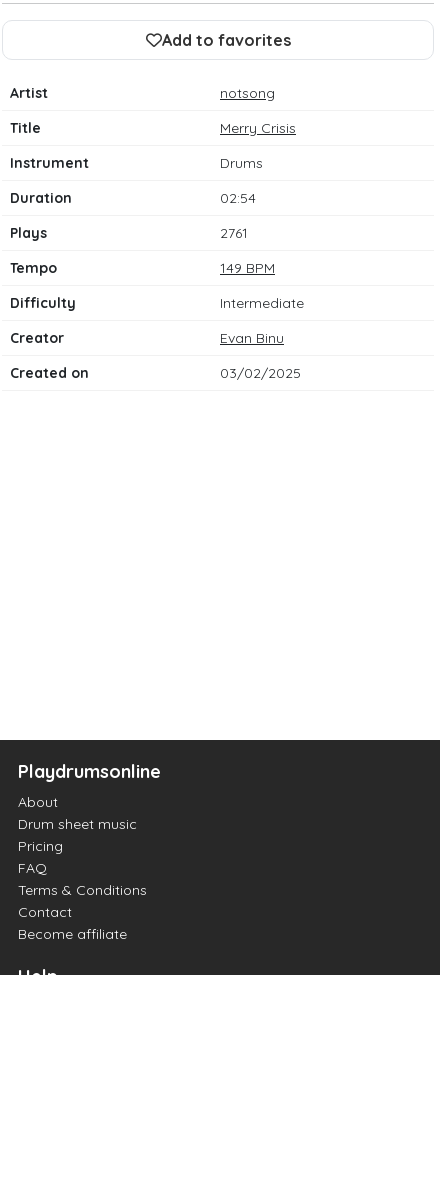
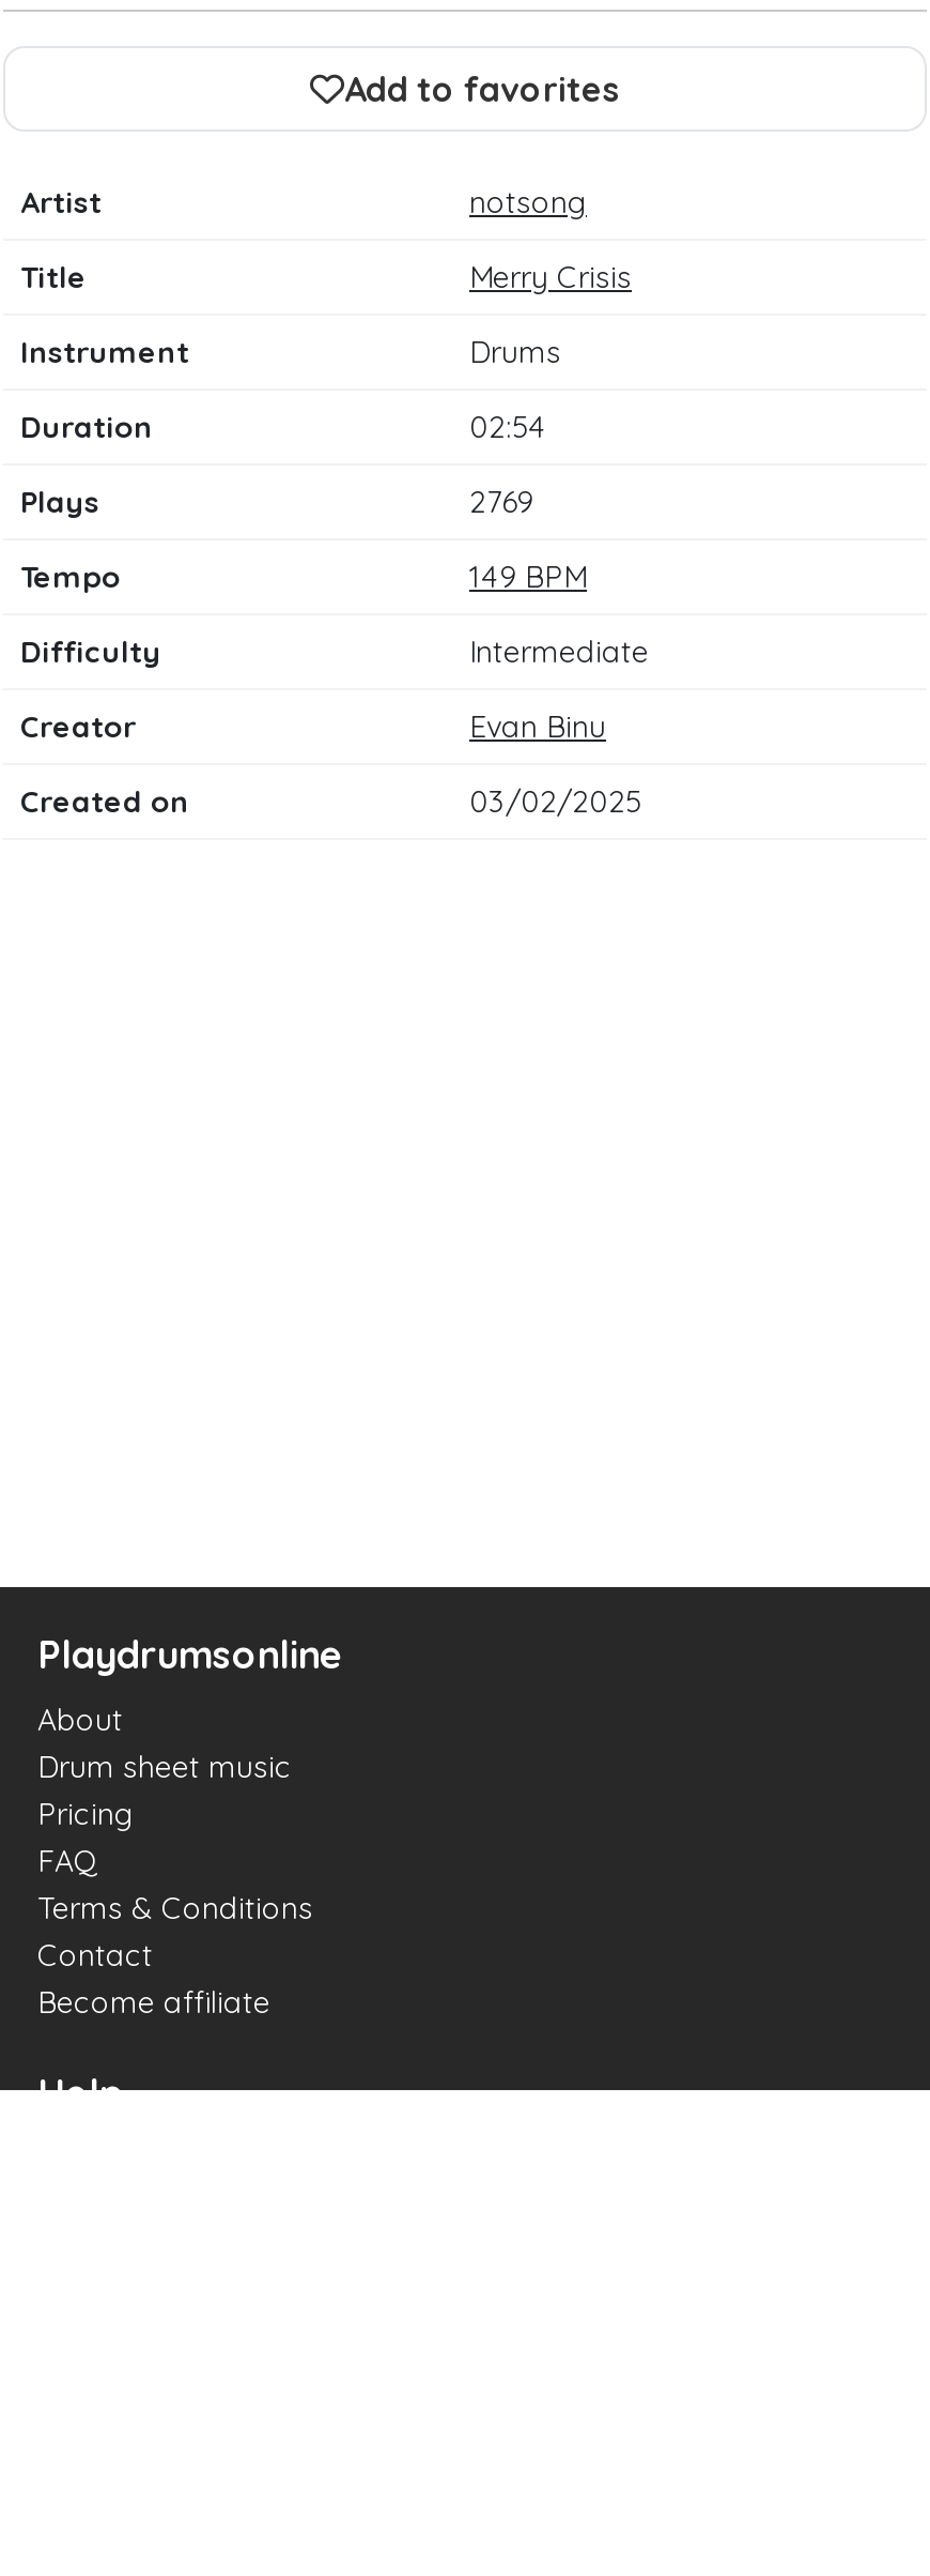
- 2761
+ 2769
